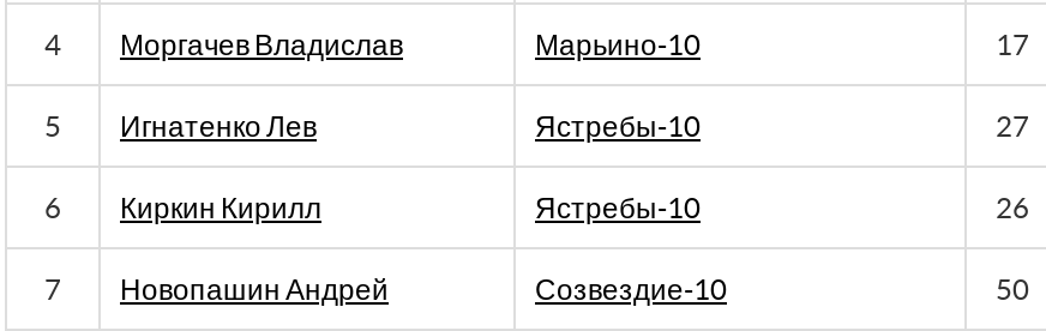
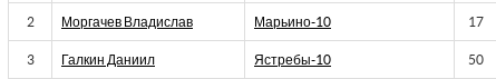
- 4 Моргачев Владислав
+ 2 Моргачев Владислав

- 5
- Игнатенко Лев
+ 3
+ Галкин Даниил

- 27
- 6
- Киркин Кирилл
- Ястребы-10
- 26
- 7
- Новопашин Андрей
- Созвездие-10
